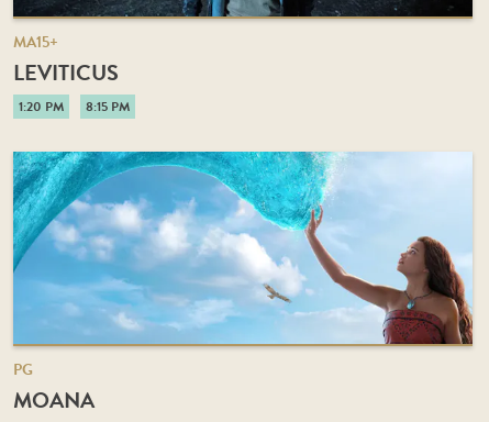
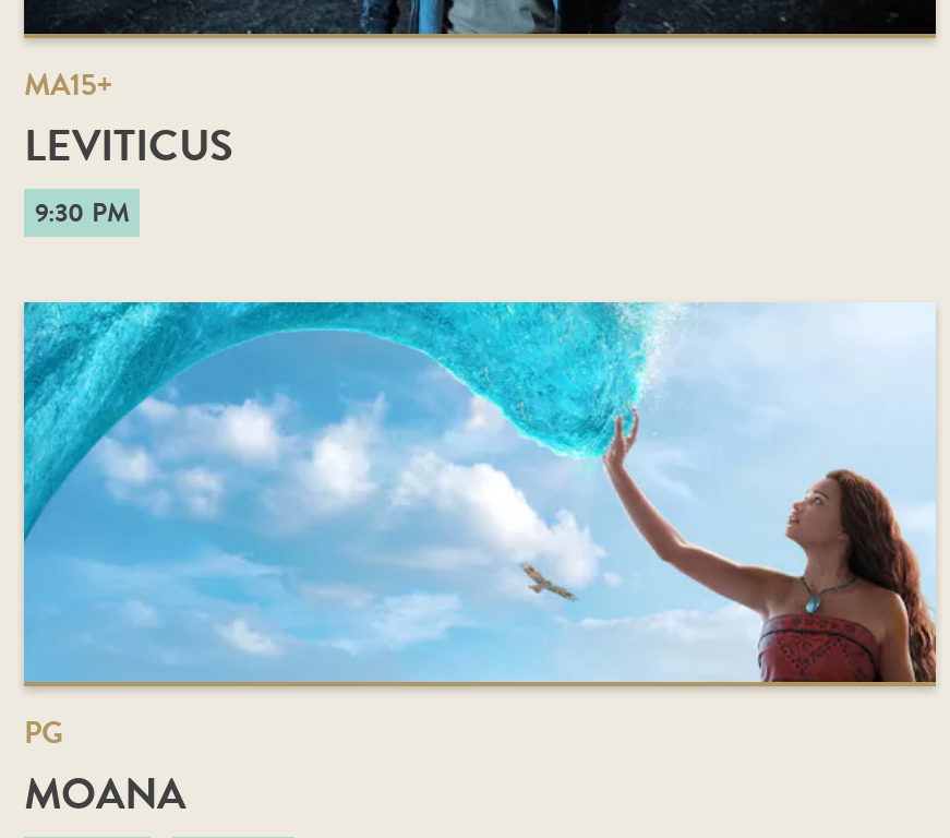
- 1:20 PM
- 8:15 PM
+ 9:30 PM
